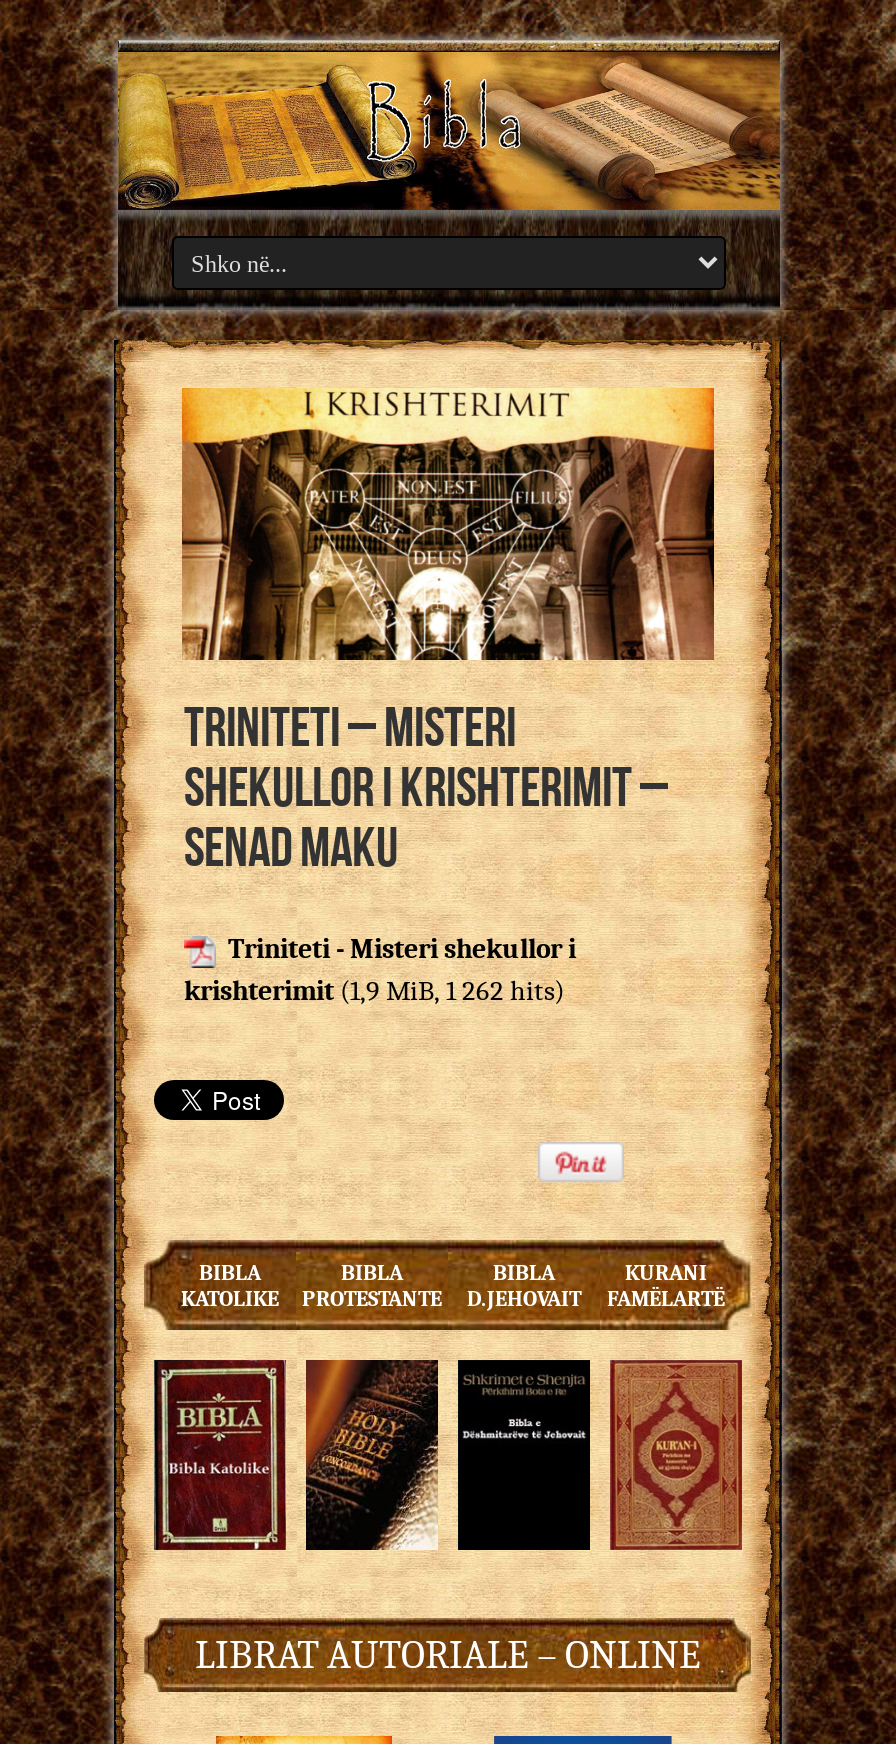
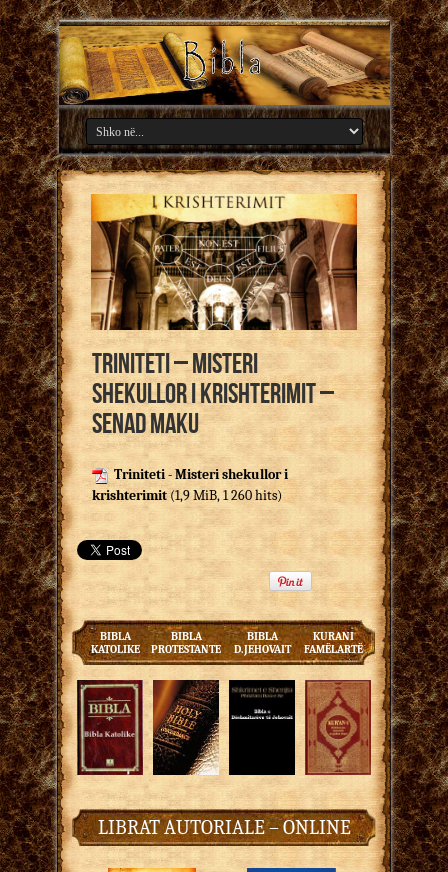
- krishterimit (1,9 MiB, 1 262 hits)
+ krishterimit (1,9 MiB, 1 260 hits)
